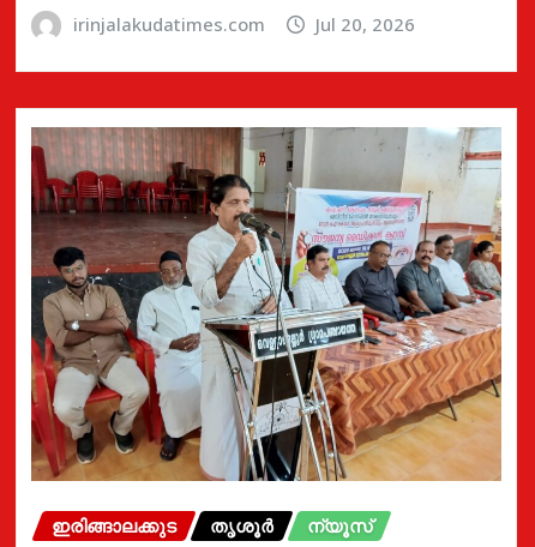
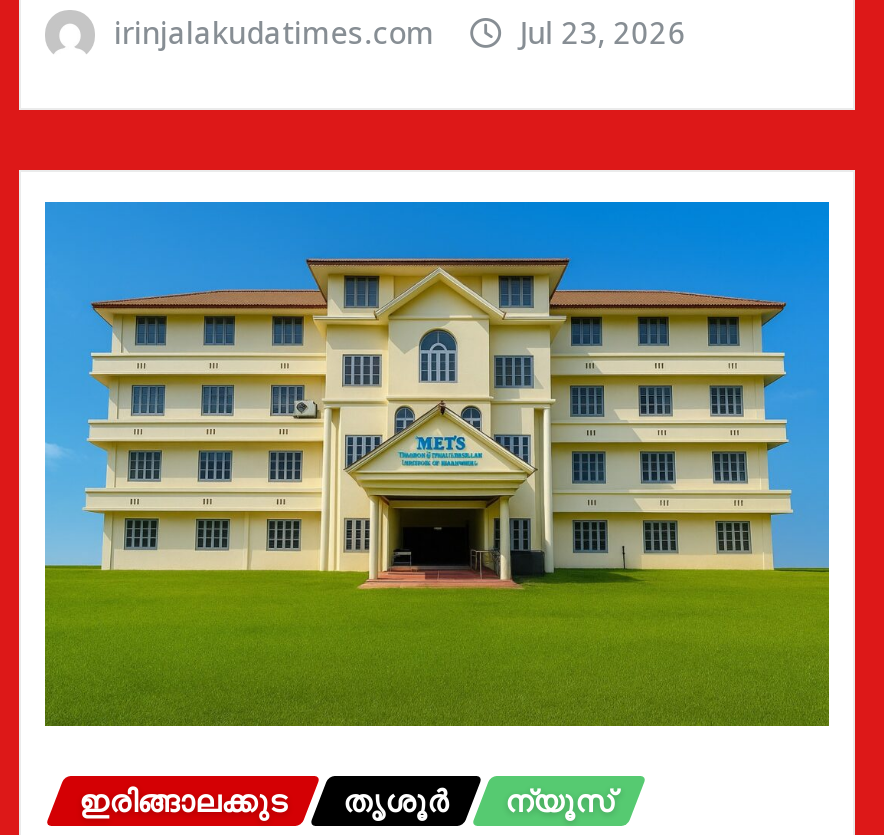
- Jul 20, 2026
+ Jul 23, 2026

- [image]
+ [image]
